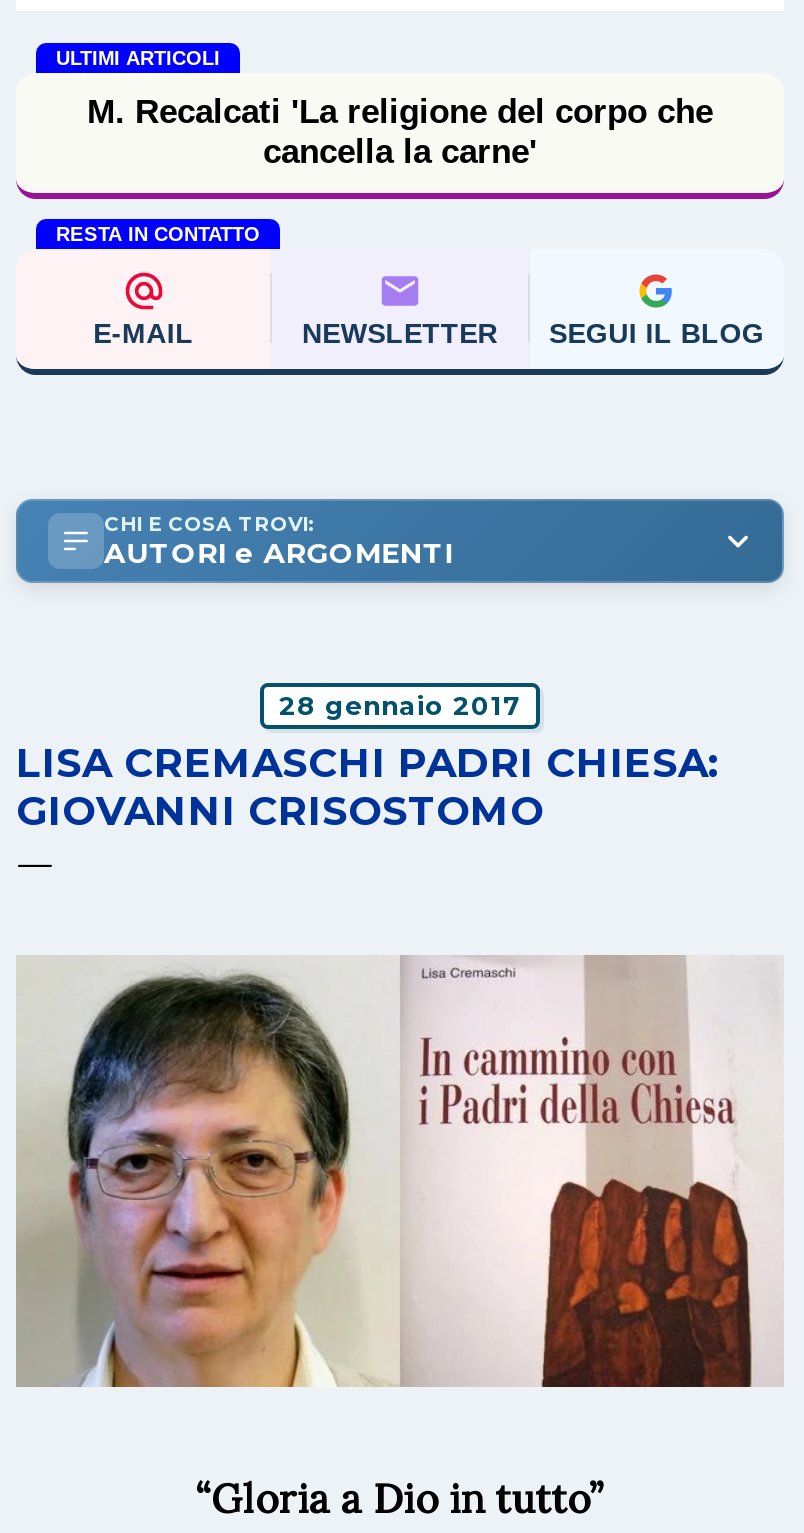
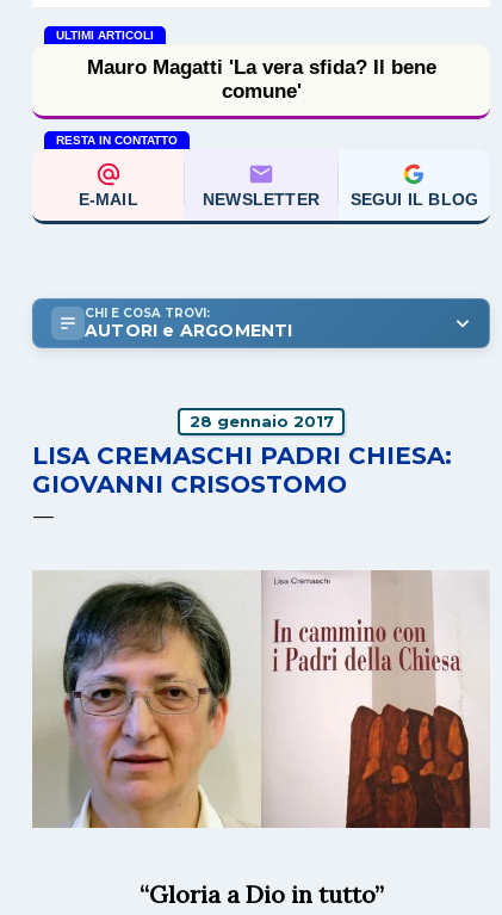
- M. Recalcati 'La religione del corpo che
- cancella la carne'
+ Mauro Magatti 'La vera sfida? Il bene
+ comune'
